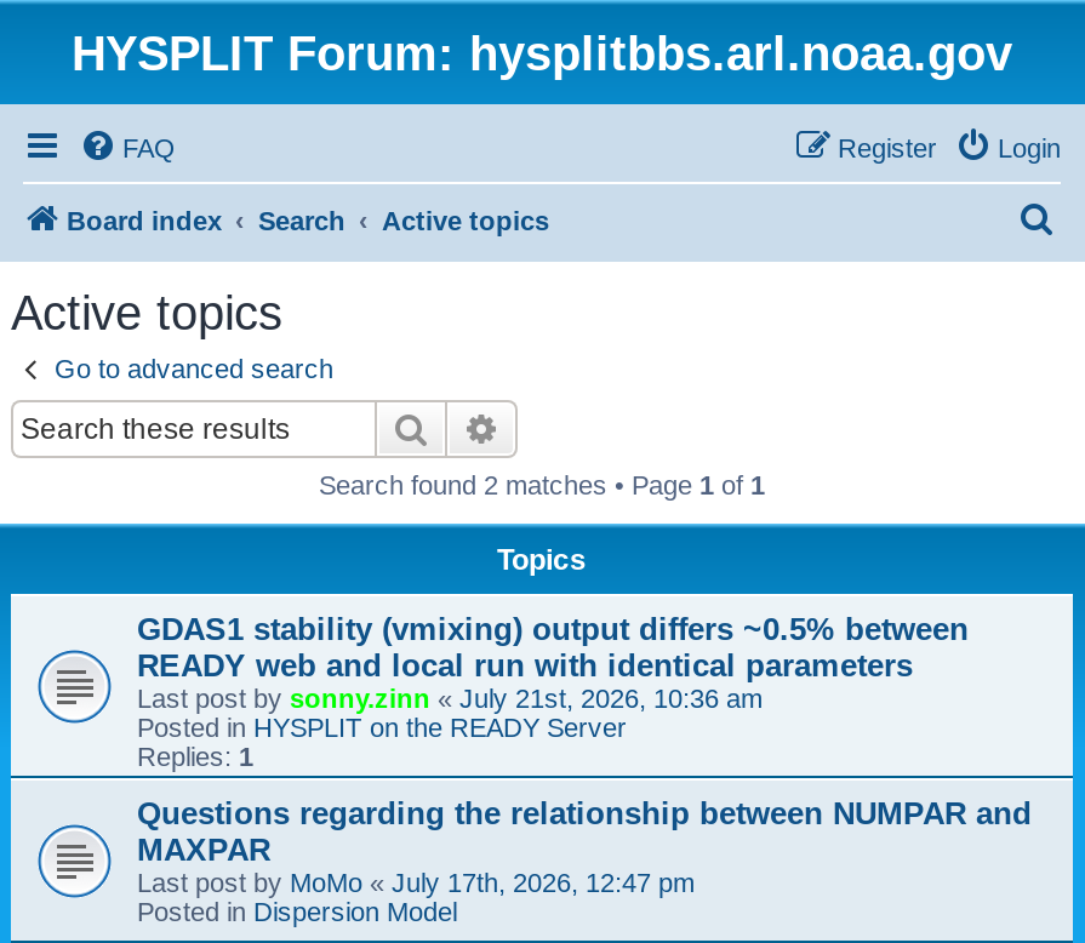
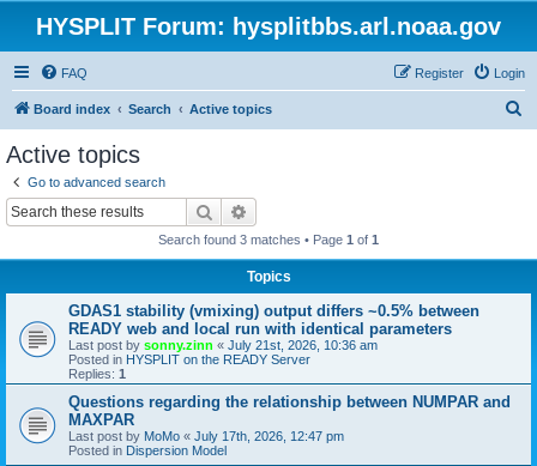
- Search found 2 matches • Page 1 of 1
+ Search found 3 matches • Page 1 of 1
